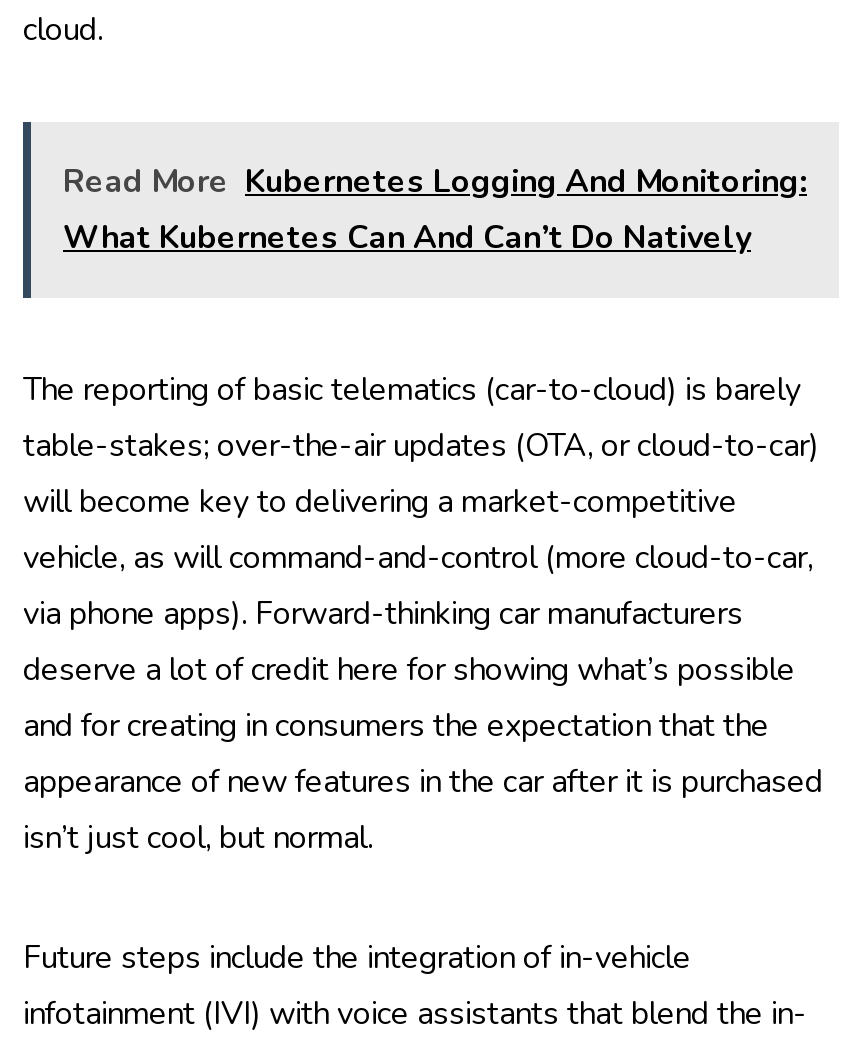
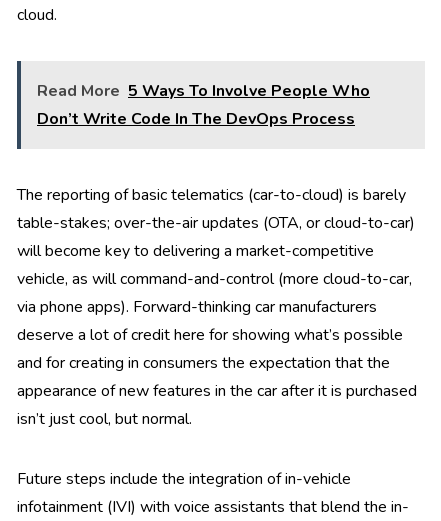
- Read More Kubernetes Logging And Monitoring:
- What Kubernetes Can And Can’t Do Natively
+ Read More 5 Ways To Involve People Who
+ Don’t Write Code In The DevOps Process
